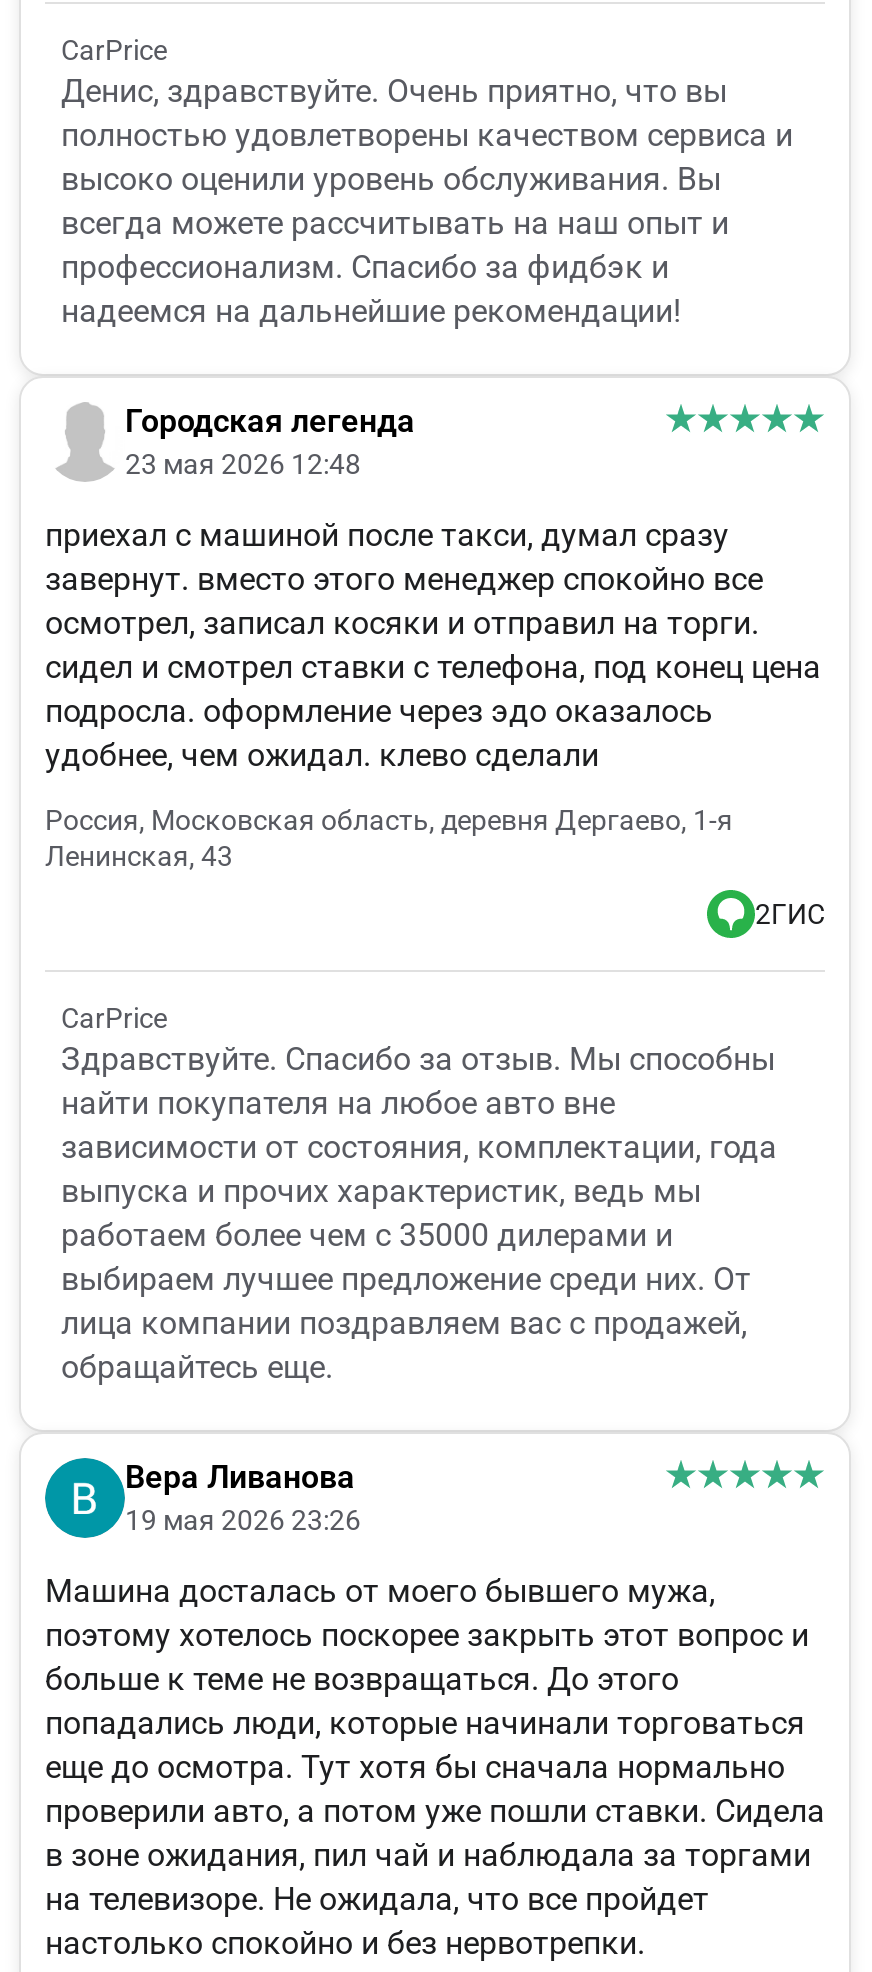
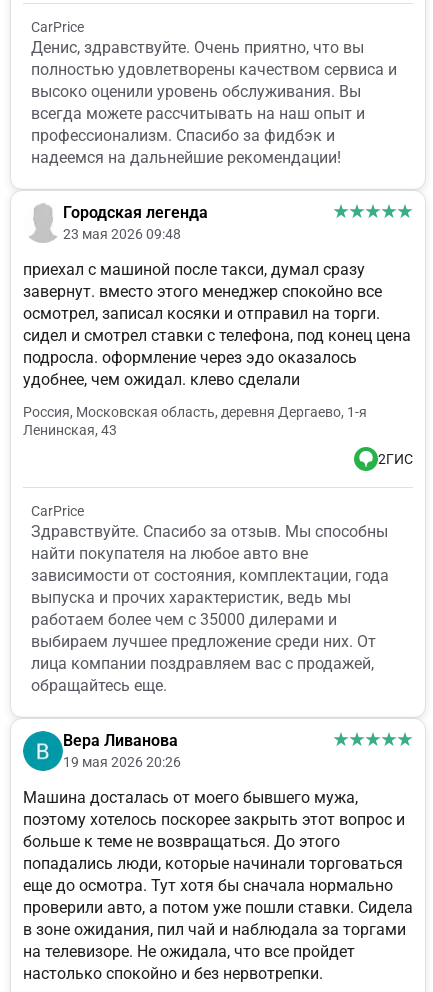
- 23 мая 2026 12:48
+ 23 мая 2026 09:48

- 19 мая 2026 23:26
+ 19 мая 2026 20:26
